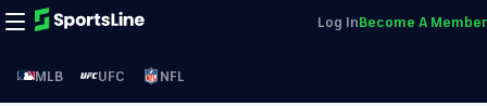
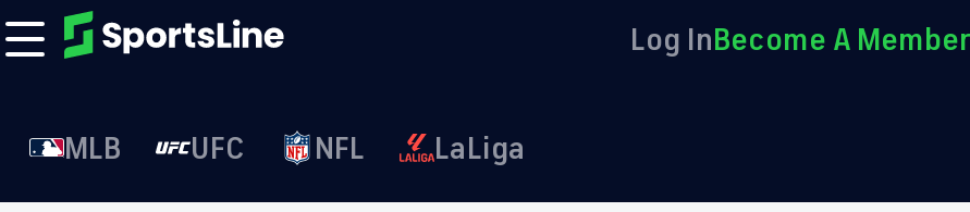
+ LaLiga
